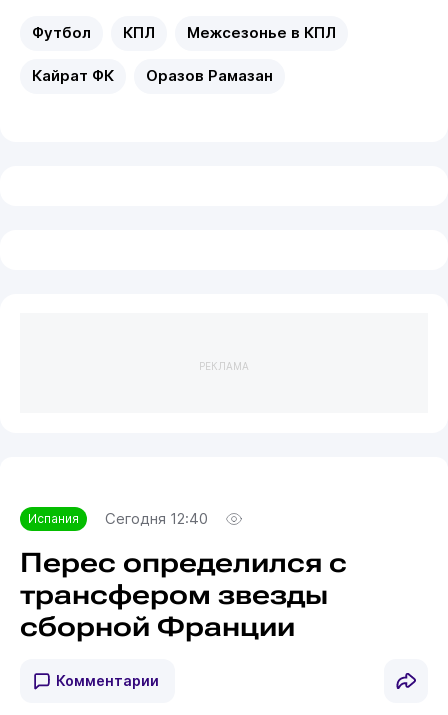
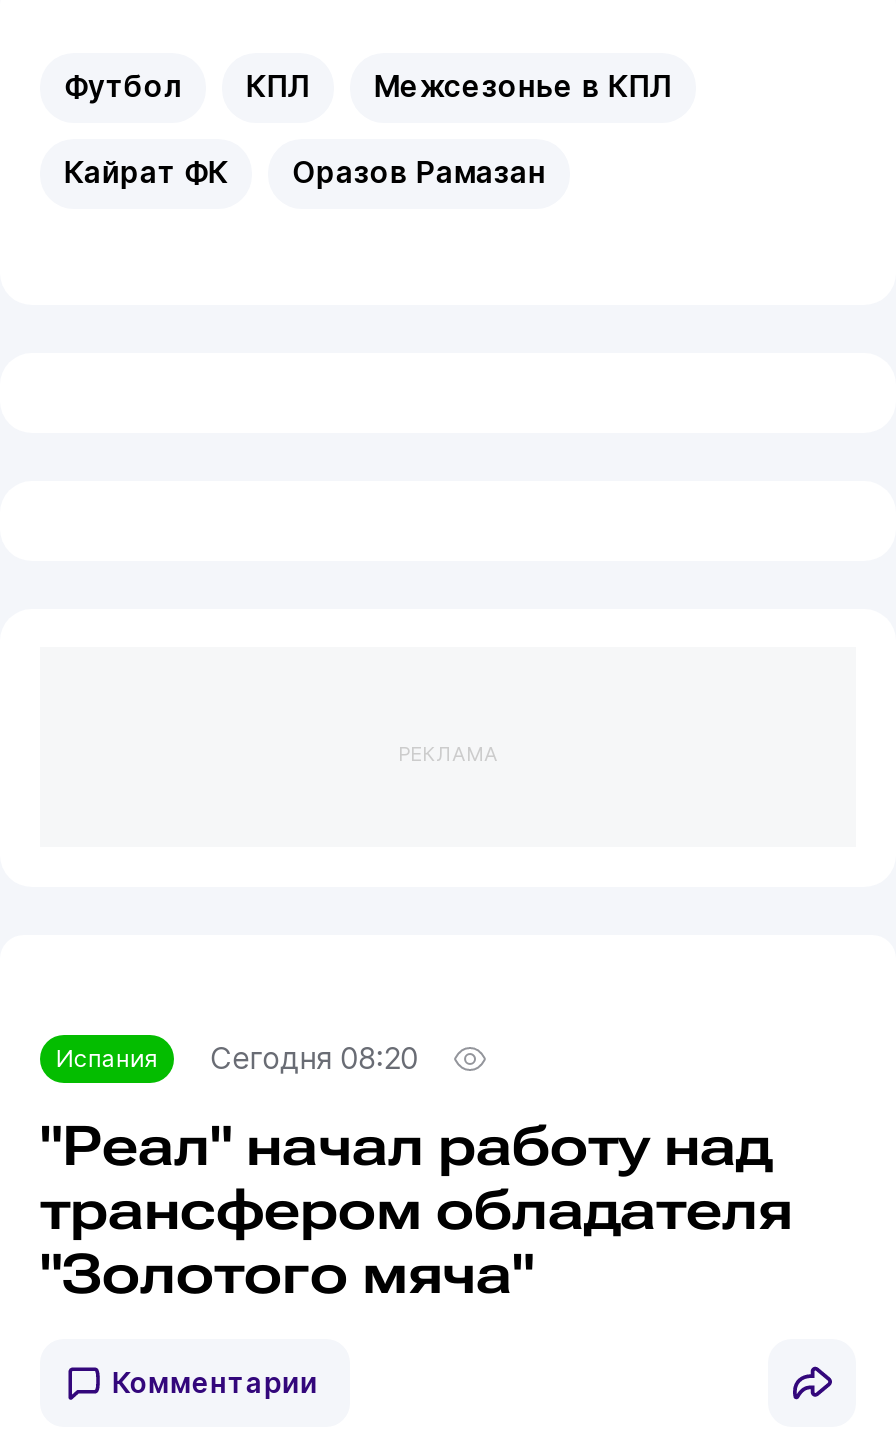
- Испания Сегодня 12:40
+ Испания Сегодня 08:20

- Перес определился с
- трансфером звезды
- сборной Франции
+ "Реал" начал работу над
+ трансфером обладателя
+ "Золотого мяча"
